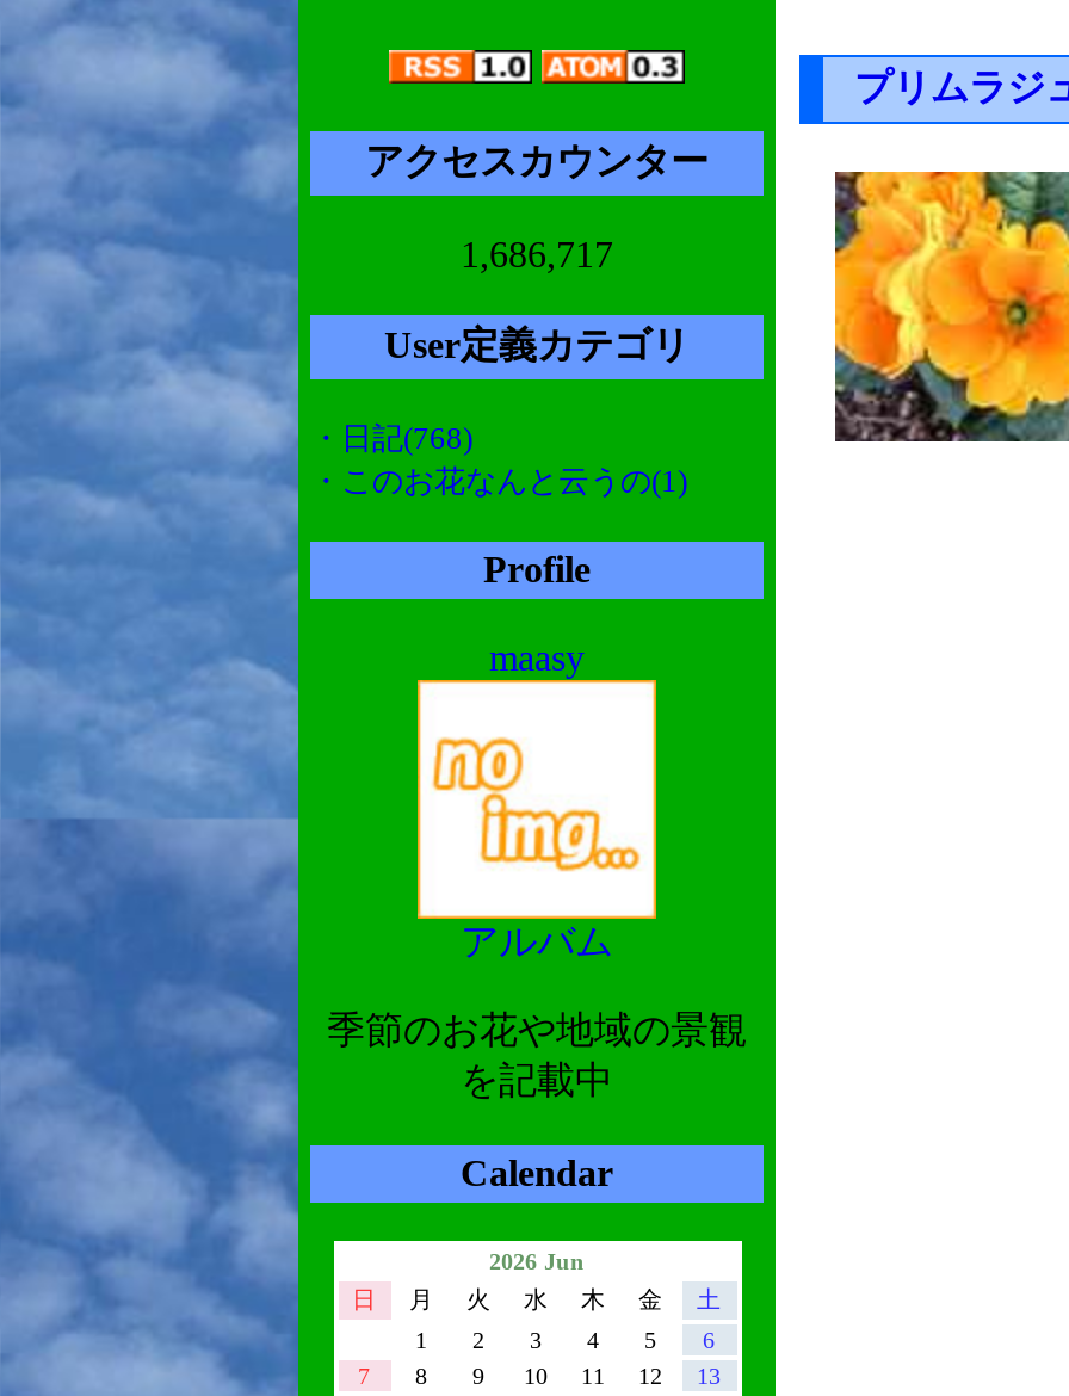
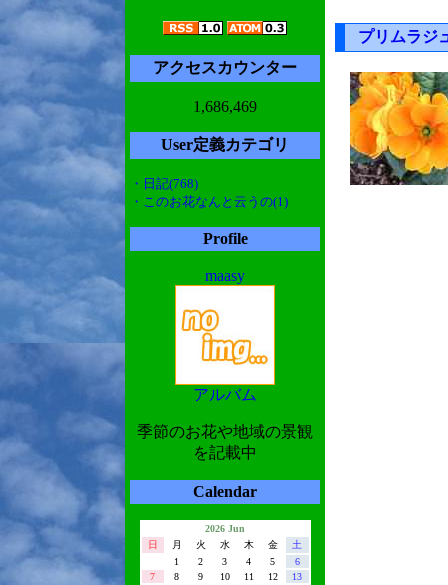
- 1,686,717
+ 1,686,469
